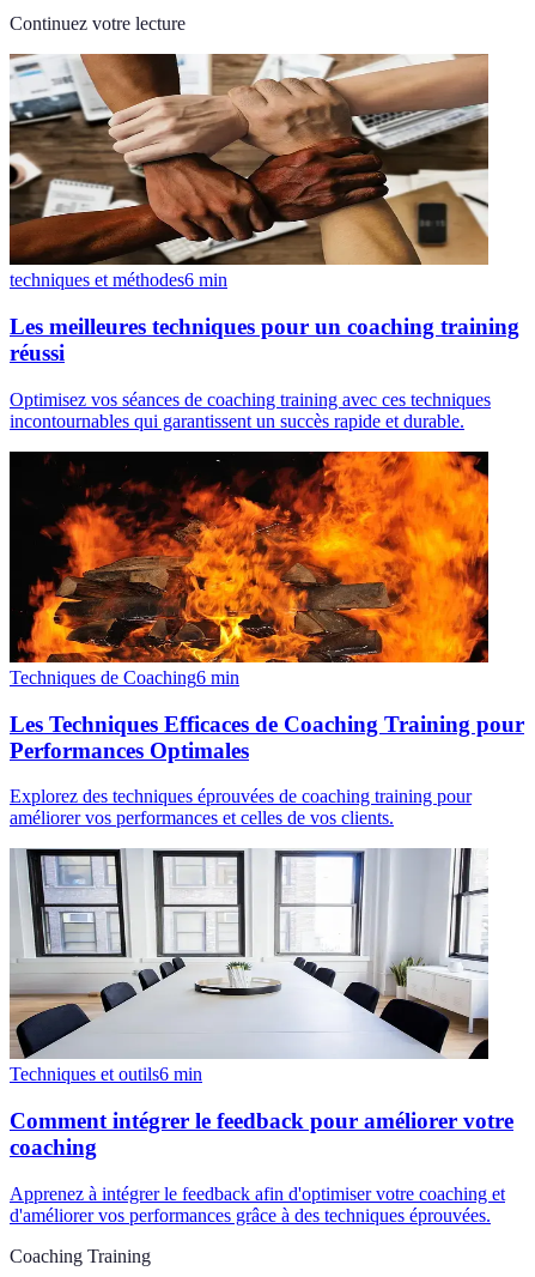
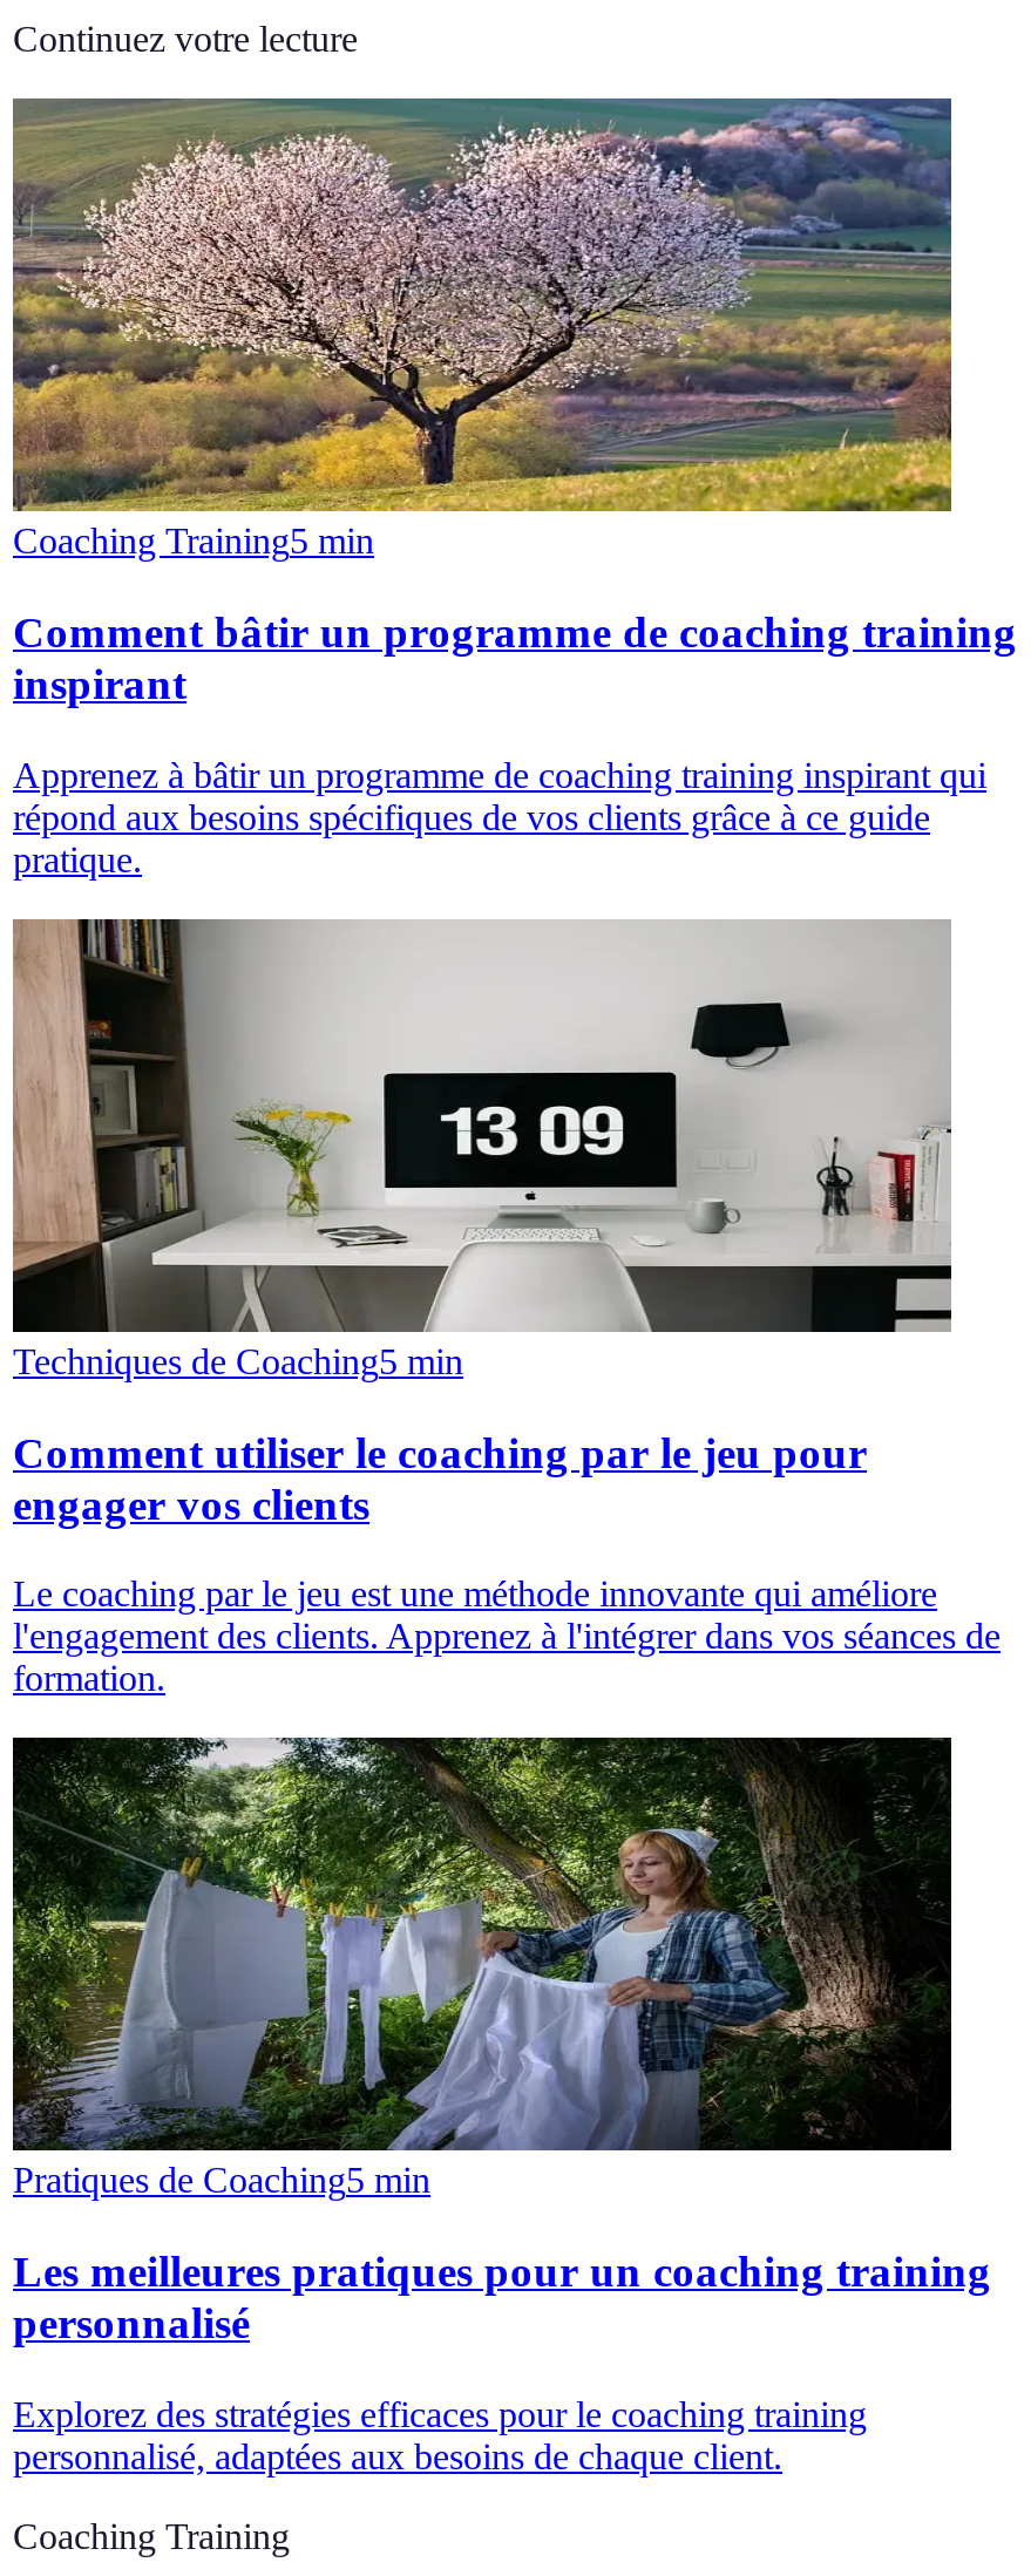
- [image]
- techniques et méthodes6 min
+ [image]
+ Coaching Training5 min

- Les meilleures techniques pour un coaching training
- réussi
+ Comment bâtir un programme de coaching training
+ inspirant

- Optimisez vos séances de coaching training avec ces techniques
- incontournables qui garantissent un succès rapide et durable.
+ Apprenez à bâtir un programme de coaching training inspirant qui
+ répond aux besoins spécifiques de vos clients grâce à ce guide
+ pratique.

- [image]
- Techniques de Coaching6 min
+ [image]
+ Techniques de Coaching5 min

- Les Techniques Efficaces de Coaching Training pour
- Performances Optimales
+ Comment utiliser le coaching par le jeu pour
+ engager vos clients

- Explorez des techniques éprouvées de coaching training pour
- améliorer vos performances et celles de vos clients.
+ Le coaching par le jeu est une méthode innovante qui améliore
+ l'engagement des clients. Apprenez à l'intégrer dans vos séances de
+ formation.

- [image]
- Techniques et outils6 min
+ [image]
+ Pratiques de Coaching5 min

- Comment intégrer le feedback pour améliorer votre
- coaching
+ Les meilleures pratiques pour un coaching training
+ personnalisé

- Apprenez à intégrer le feedback afin d'optimiser votre coaching et
- d'améliorer vos performances grâce à des techniques éprouvées.
+ Explorez des stratégies efficaces pour le coaching training
+ personnalisé, adaptées aux besoins de chaque client.
